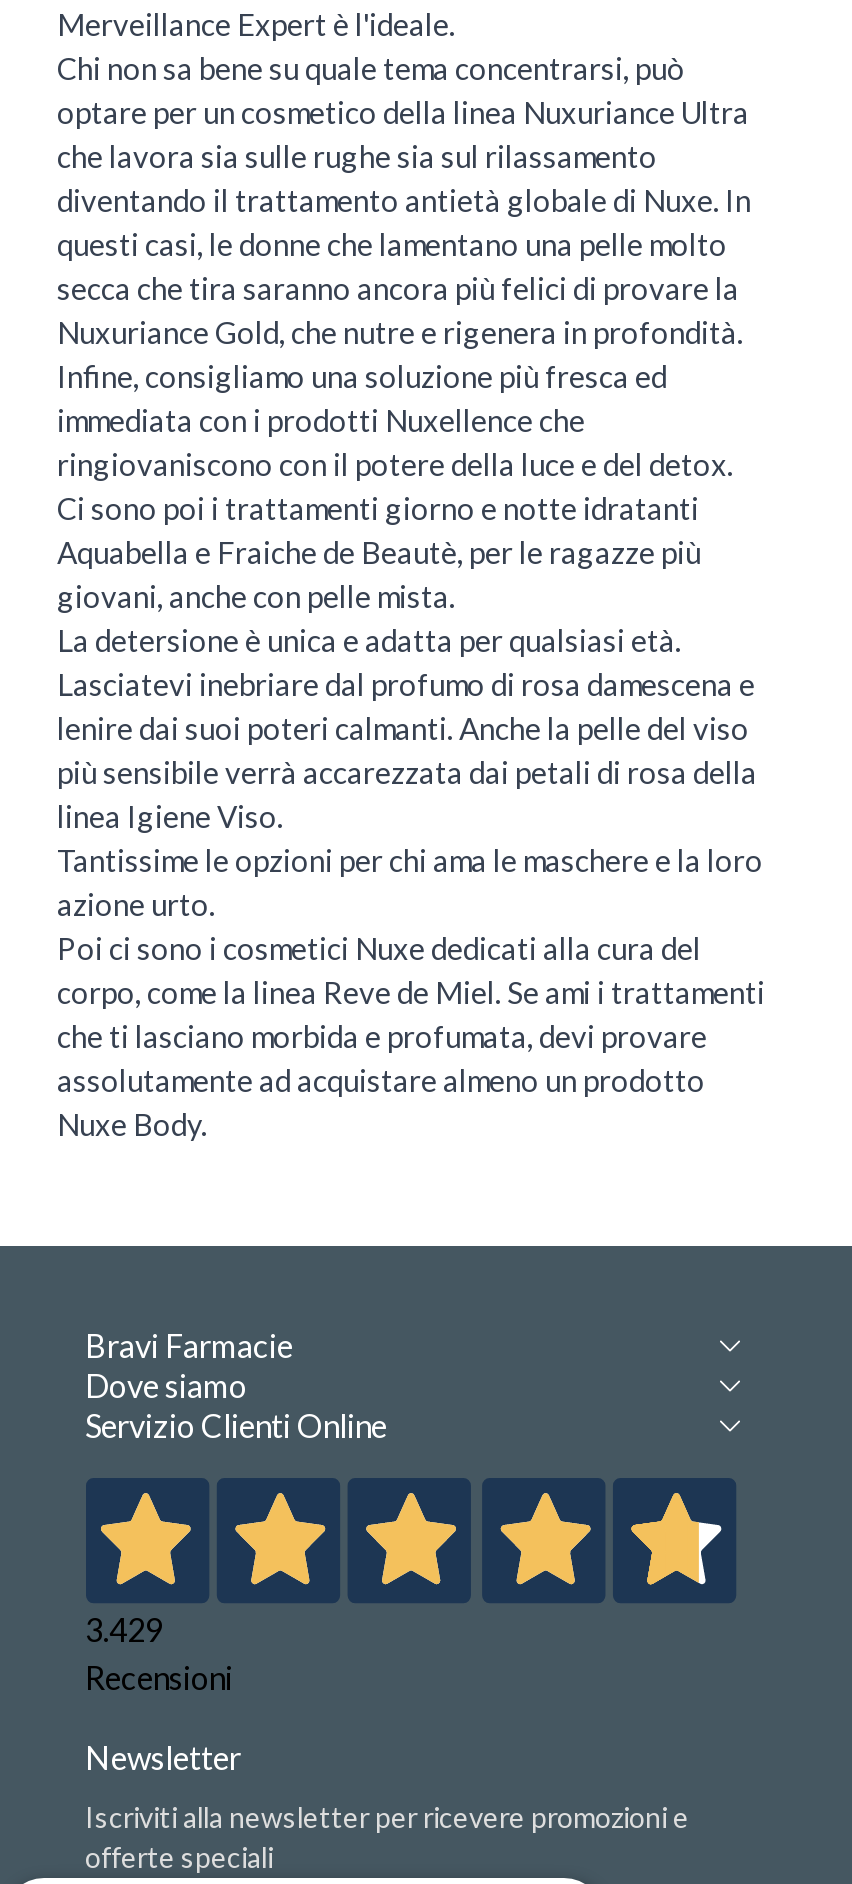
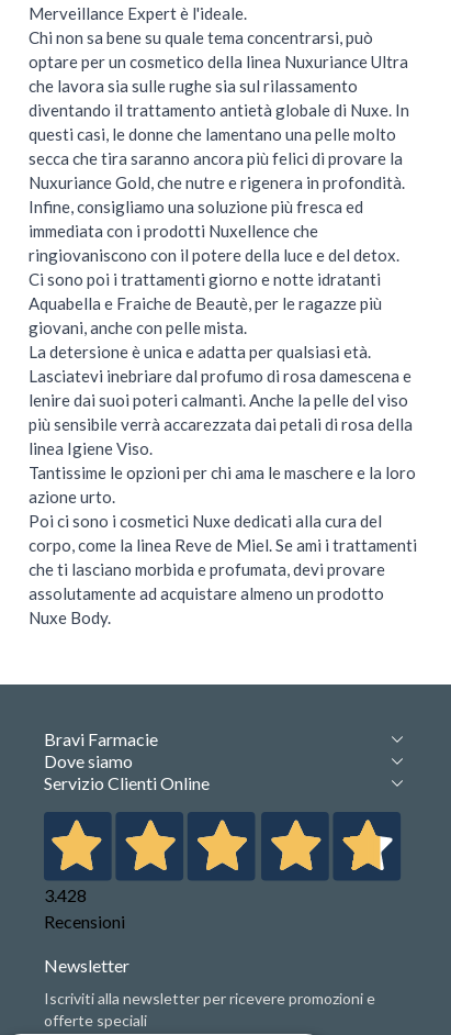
- 3.429
+ 3.428
